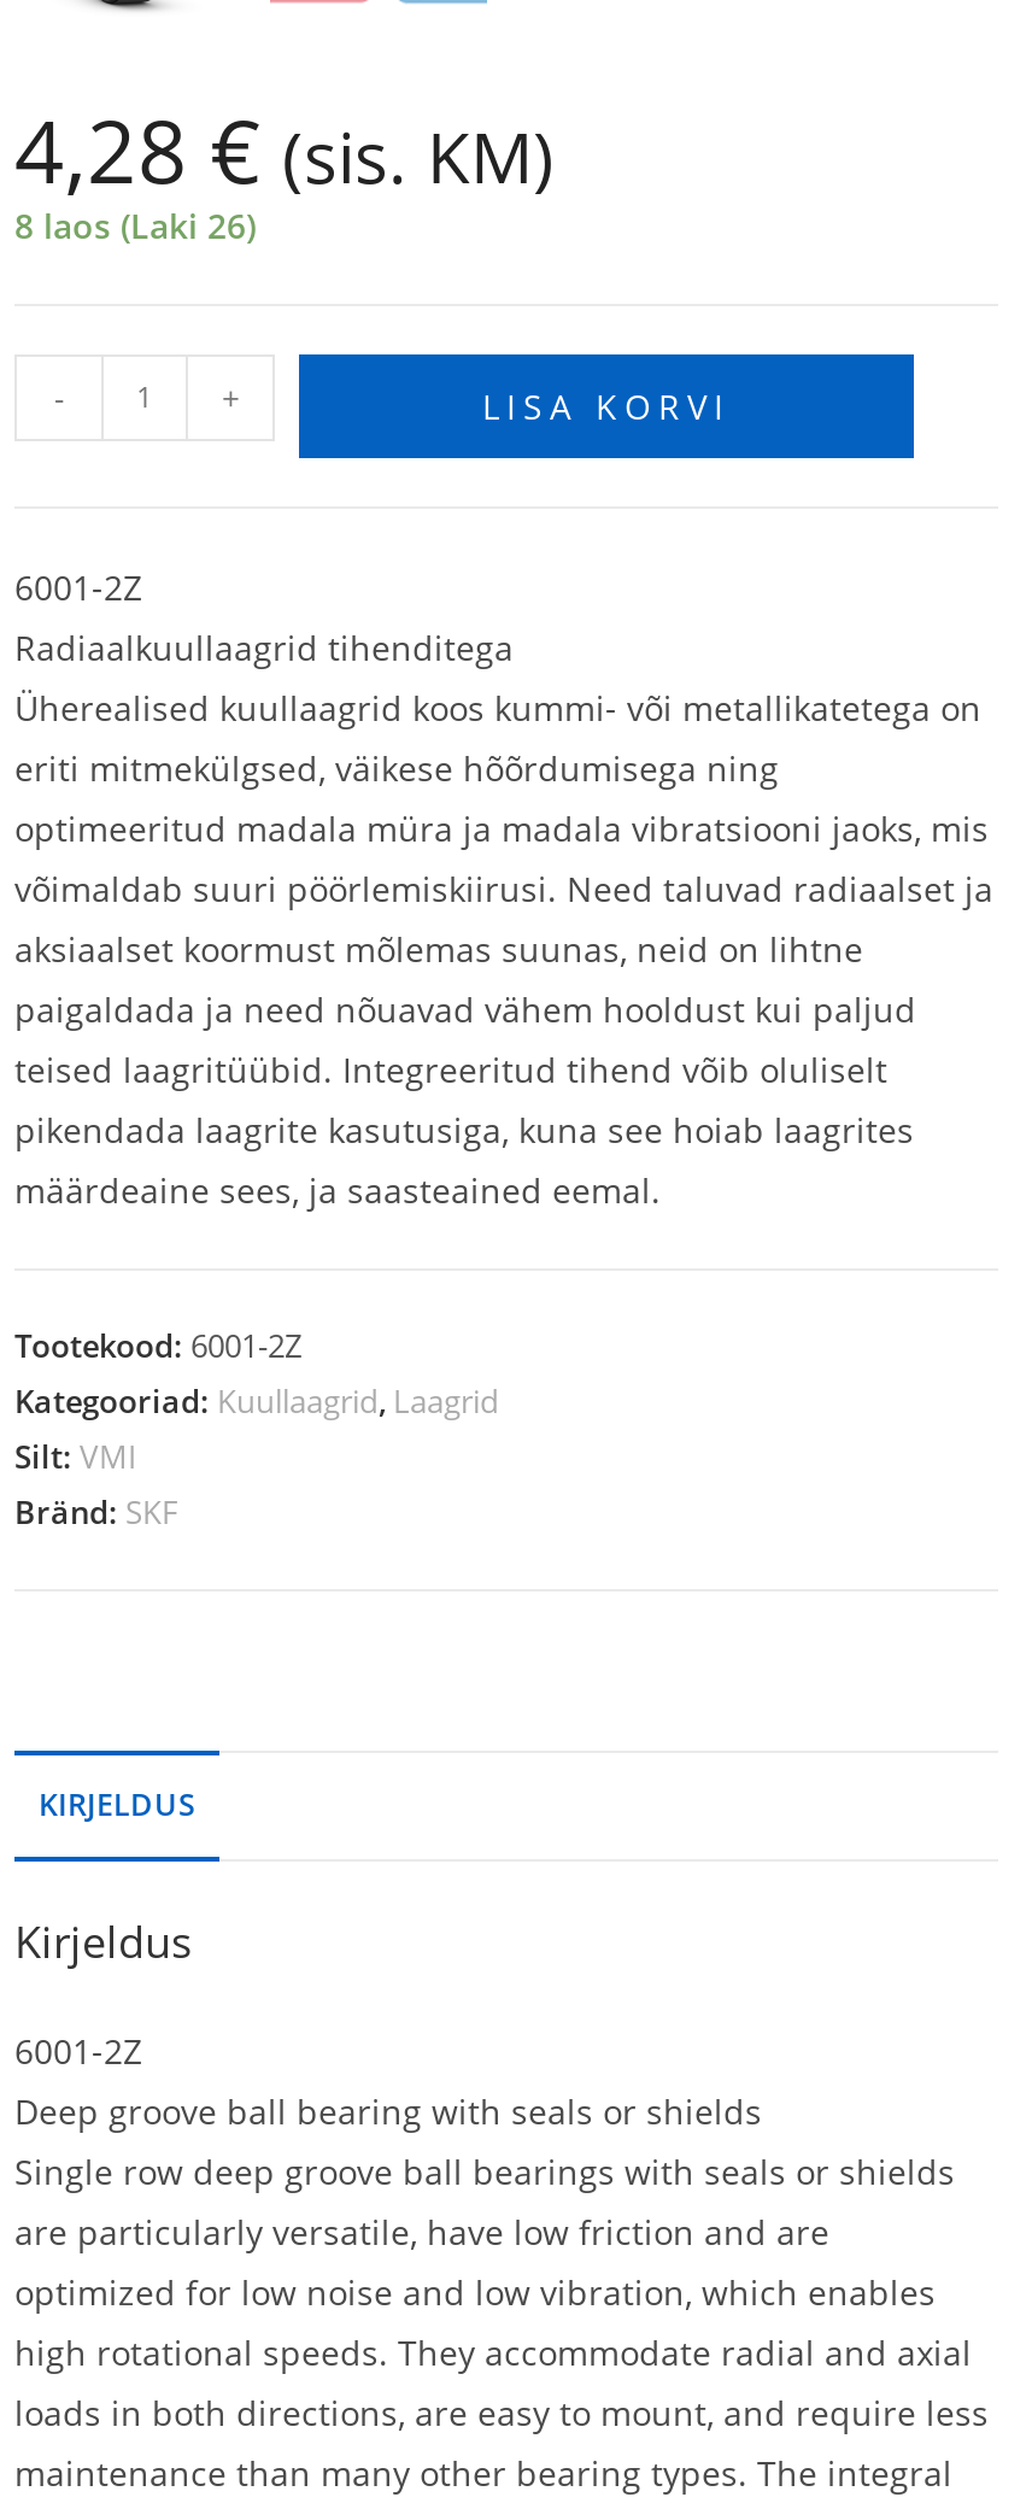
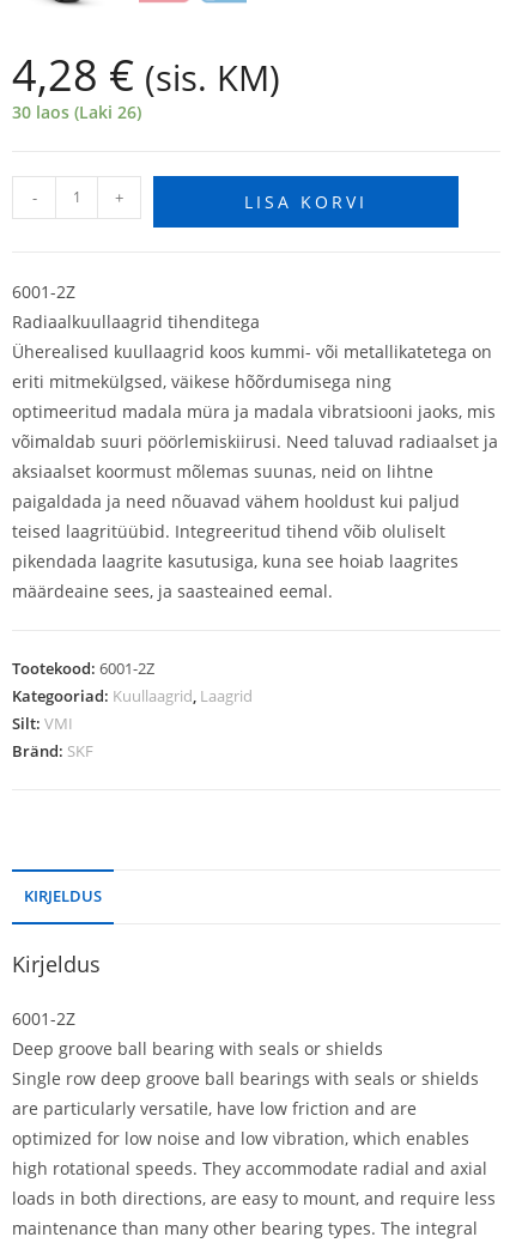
- 8 laos (Laki 26)
+ 30 laos (Laki 26)
